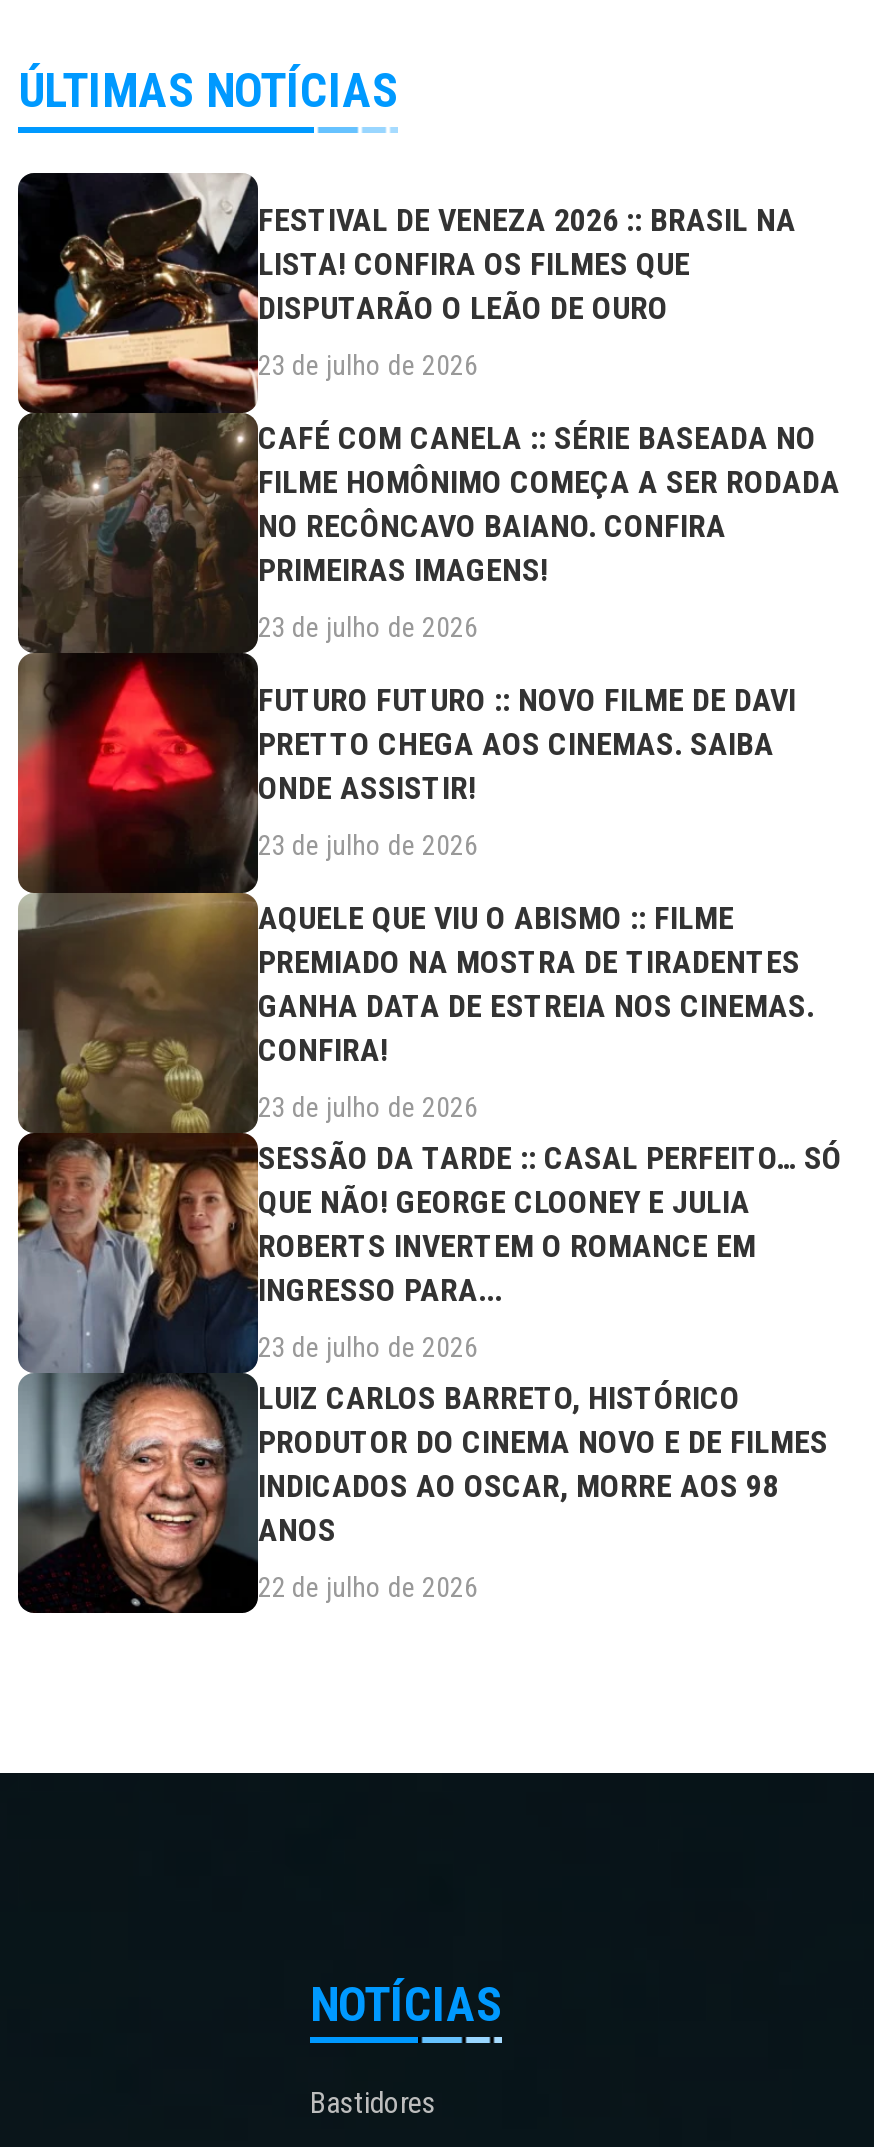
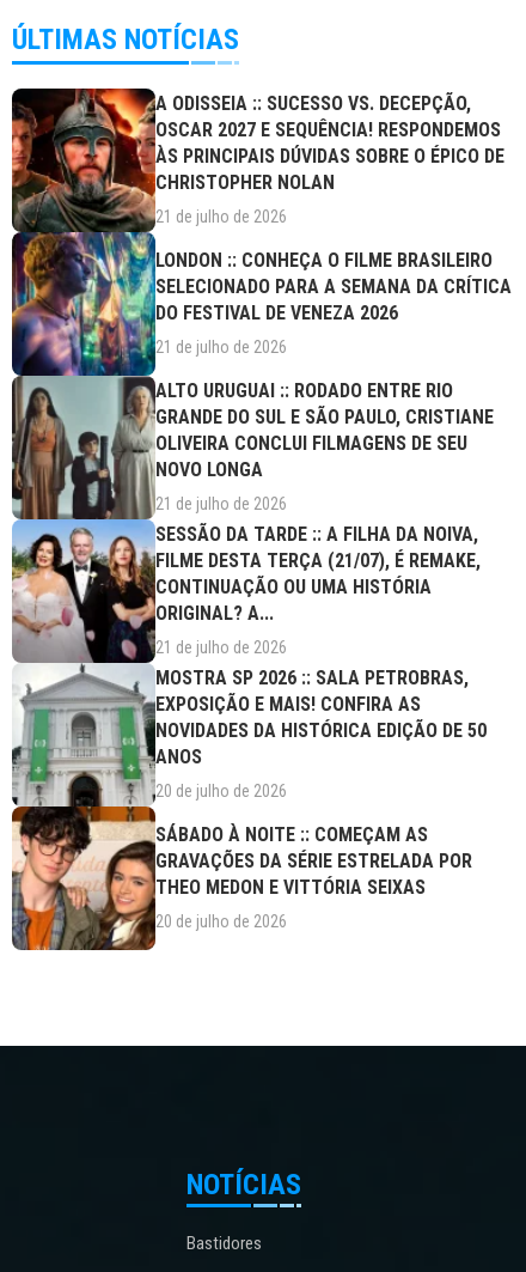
- [image]
- FESTIVAL DE VENEZA 2026 :: BRASIL NA
- LISTA! CONFIRA OS FILMES QUE
- DISPUTARÃO O LEÃO DE OURO
- 23 de julho de 2026
- CAFÉ COM CANELA :: SÉRIE BASEADA NO
- FILME HOMÔNIMO COMEÇA A SER RODADA
- NO RECÔNCAVO BAIANO. CONFIRA
- PRIMEIRAS IMAGENS!
- 23 de julho de 2026
- FUTURO FUTURO :: NOVO FILME DE DAVI
- PRETTO CHEGA AOS CINEMAS. SAIBA
- ONDE ASSISTIR!
- 23 de julho de 2026
- AQUELE QUE VIU O ABISMO :: FILME
- PREMIADO NA MOSTRA DE TIRADENTES
- GANHA DATA DE ESTREIA NOS CINEMAS.
- CONFIRA!
- 23 de julho de 2026
- SESSÃO DA TARDE :: CASAL PERFEITO… SÓ
- QUE NÃO! GEORGE CLOONEY E JULIA
- ROBERTS INVERTEM O ROMANCE EM
- INGRESSO PARA...
- 23 de julho de 2026
- LUIZ CARLOS BARRETO, HISTÓRICO
- PRODUTOR DO CINEMA NOVO E DE FILMES
- INDICADOS AO OSCAR, MORRE AOS 98
+ [image]
+ A ODISSEIA :: SUCESSO VS. DECEPÇÃO,
+ OSCAR 2027 E SEQUÊNCIA! RESPONDEMOS
+ ÀS PRINCIPAIS DÚVIDAS SOBRE O ÉPICO DE
+ CHRISTOPHER NOLAN
+ 21 de julho de 2026
+ LONDON :: CONHEÇA O FILME BRASILEIRO
+ SELECIONADO PARA A SEMANA DA CRÍTICA
+ DO FESTIVAL DE VENEZA 2026
+ 21 de julho de 2026
+ ALTO URUGUAI :: RODADO ENTRE RIO
+ GRANDE DO SUL E SÃO PAULO, CRISTIANE
+ OLIVEIRA CONCLUI FILMAGENS DE SEU
+ NOVO LONGA
+ 21 de julho de 2026
+ SESSÃO DA TARDE :: A FILHA DA NOIVA,
+ FILME DESTA TERÇA (21/07), É REMAKE,
+ CONTINUAÇÃO OU UMA HISTÓRIA
+ ORIGINAL? A...
+ 21 de julho de 2026
+ MOSTRA SP 2026 :: SALA PETROBRAS,
+ EXPOSIÇÃO E MAIS! CONFIRA AS
+ NOVIDADES DA HISTÓRICA EDIÇÃO DE 50

moved up: ANOS

- 22 de julho de 2026
+ 20 de julho de 2026
+ SÁBADO À NOITE :: COMEÇAM AS
+ GRAVAÇÕES DA SÉRIE ESTRELADA POR
+ THEO MEDON E VITTÓRIA SEIXAS
+ 20 de julho de 2026
